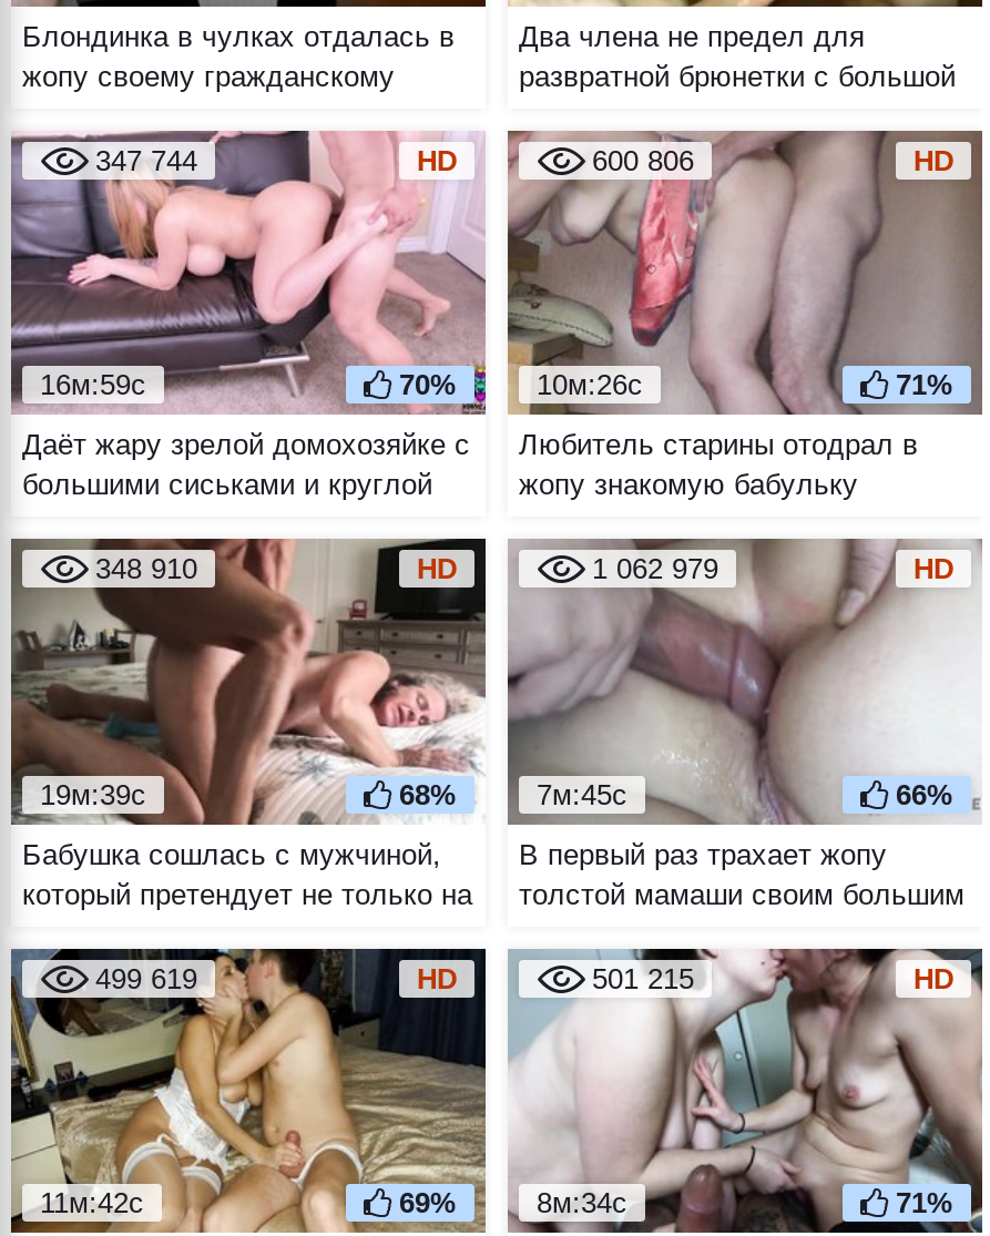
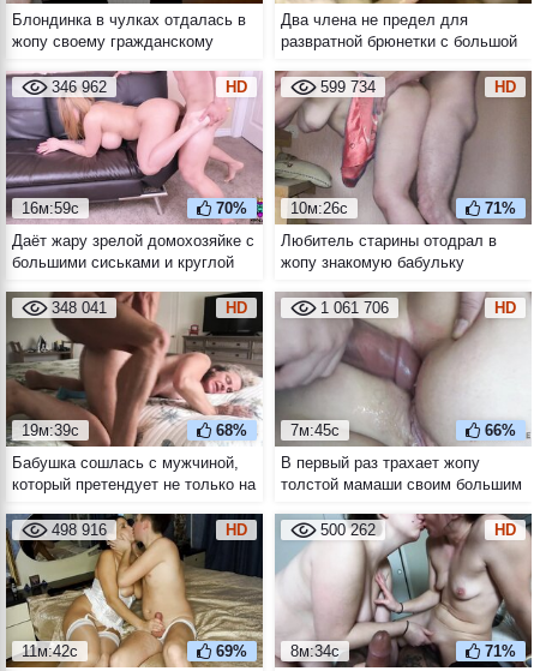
- 347 744
+ 346 962

- 600 806
+ 599 734

- 348 910
+ 348 041

- 1 062 979
+ 1 061 706

- 499 619
+ 498 916

- 501 215
+ 500 262
